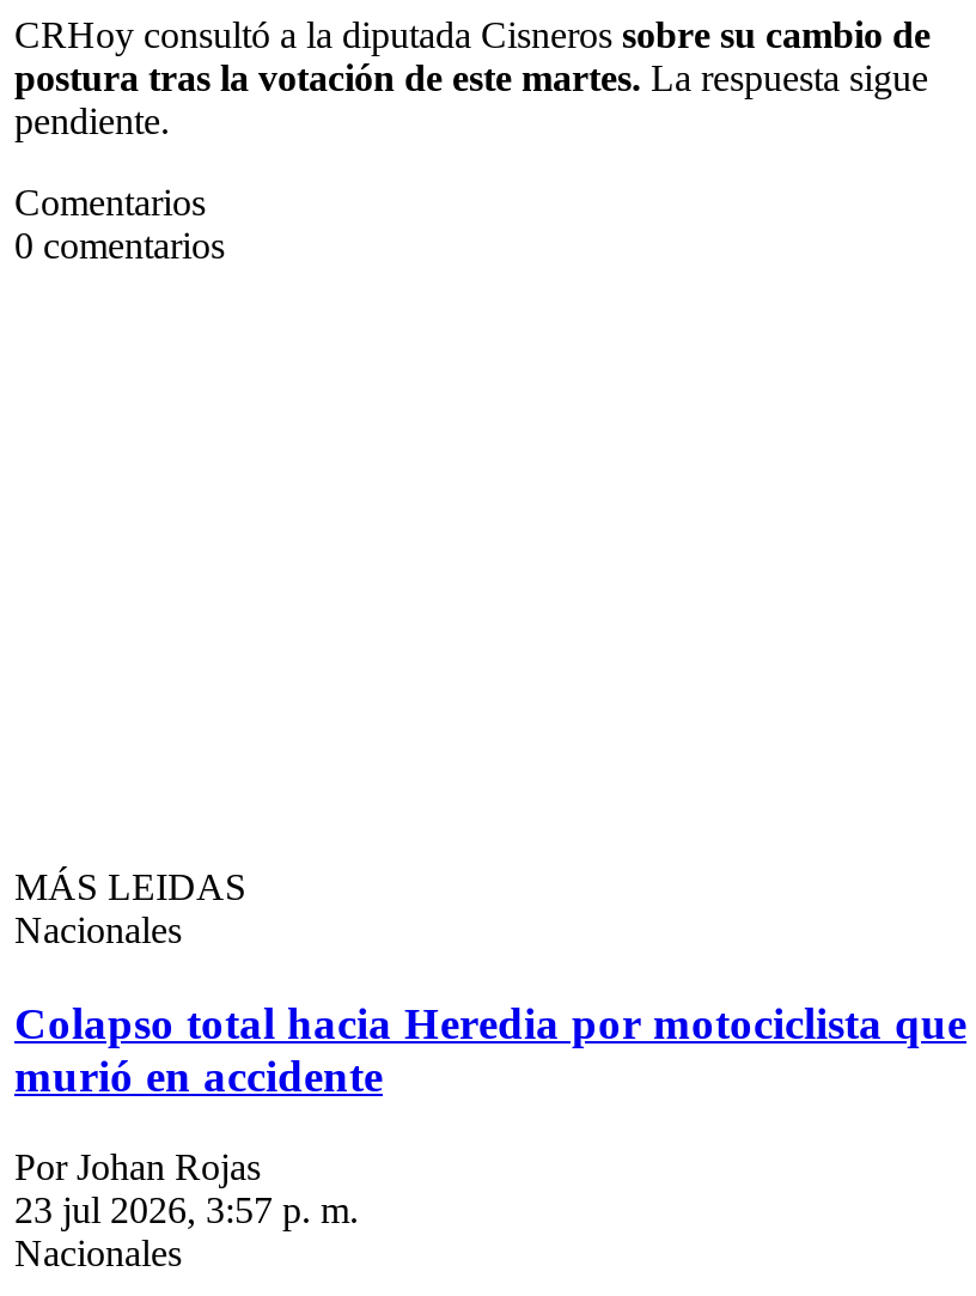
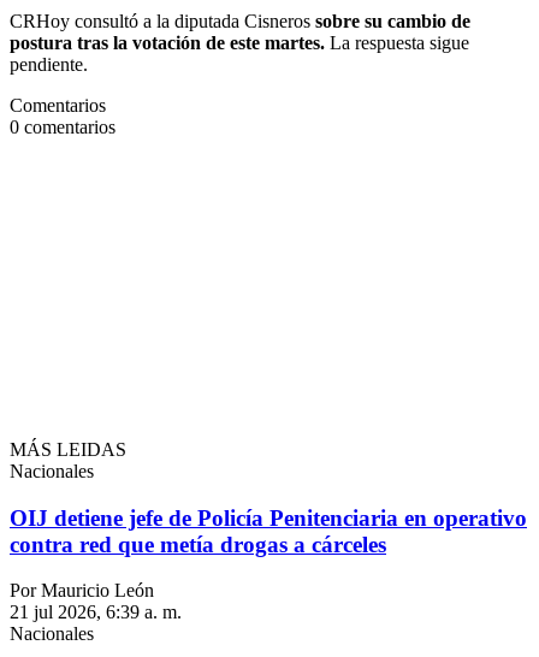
- Colapso total hacia Heredia por motociclista que
- murió en accidente
+ OIJ detiene jefe de Policía Penitenciaria en operativo
+ contra red que metía drogas a cárceles

- Por Johan Rojas
- 23 jul 2026, 3:57 p. m.
+ Por Mauricio León
+ 21 jul 2026, 6:39 a. m.
